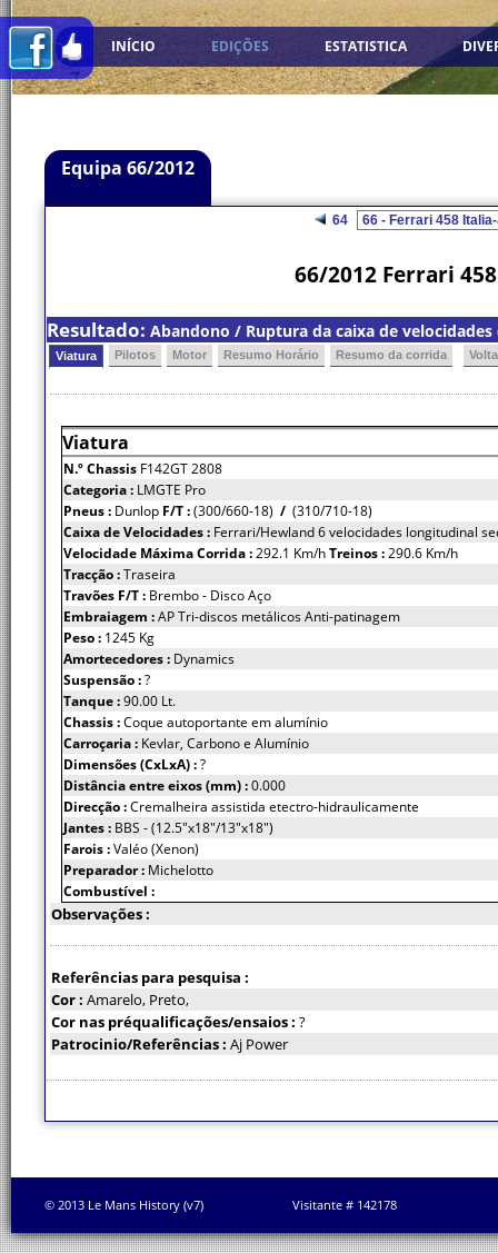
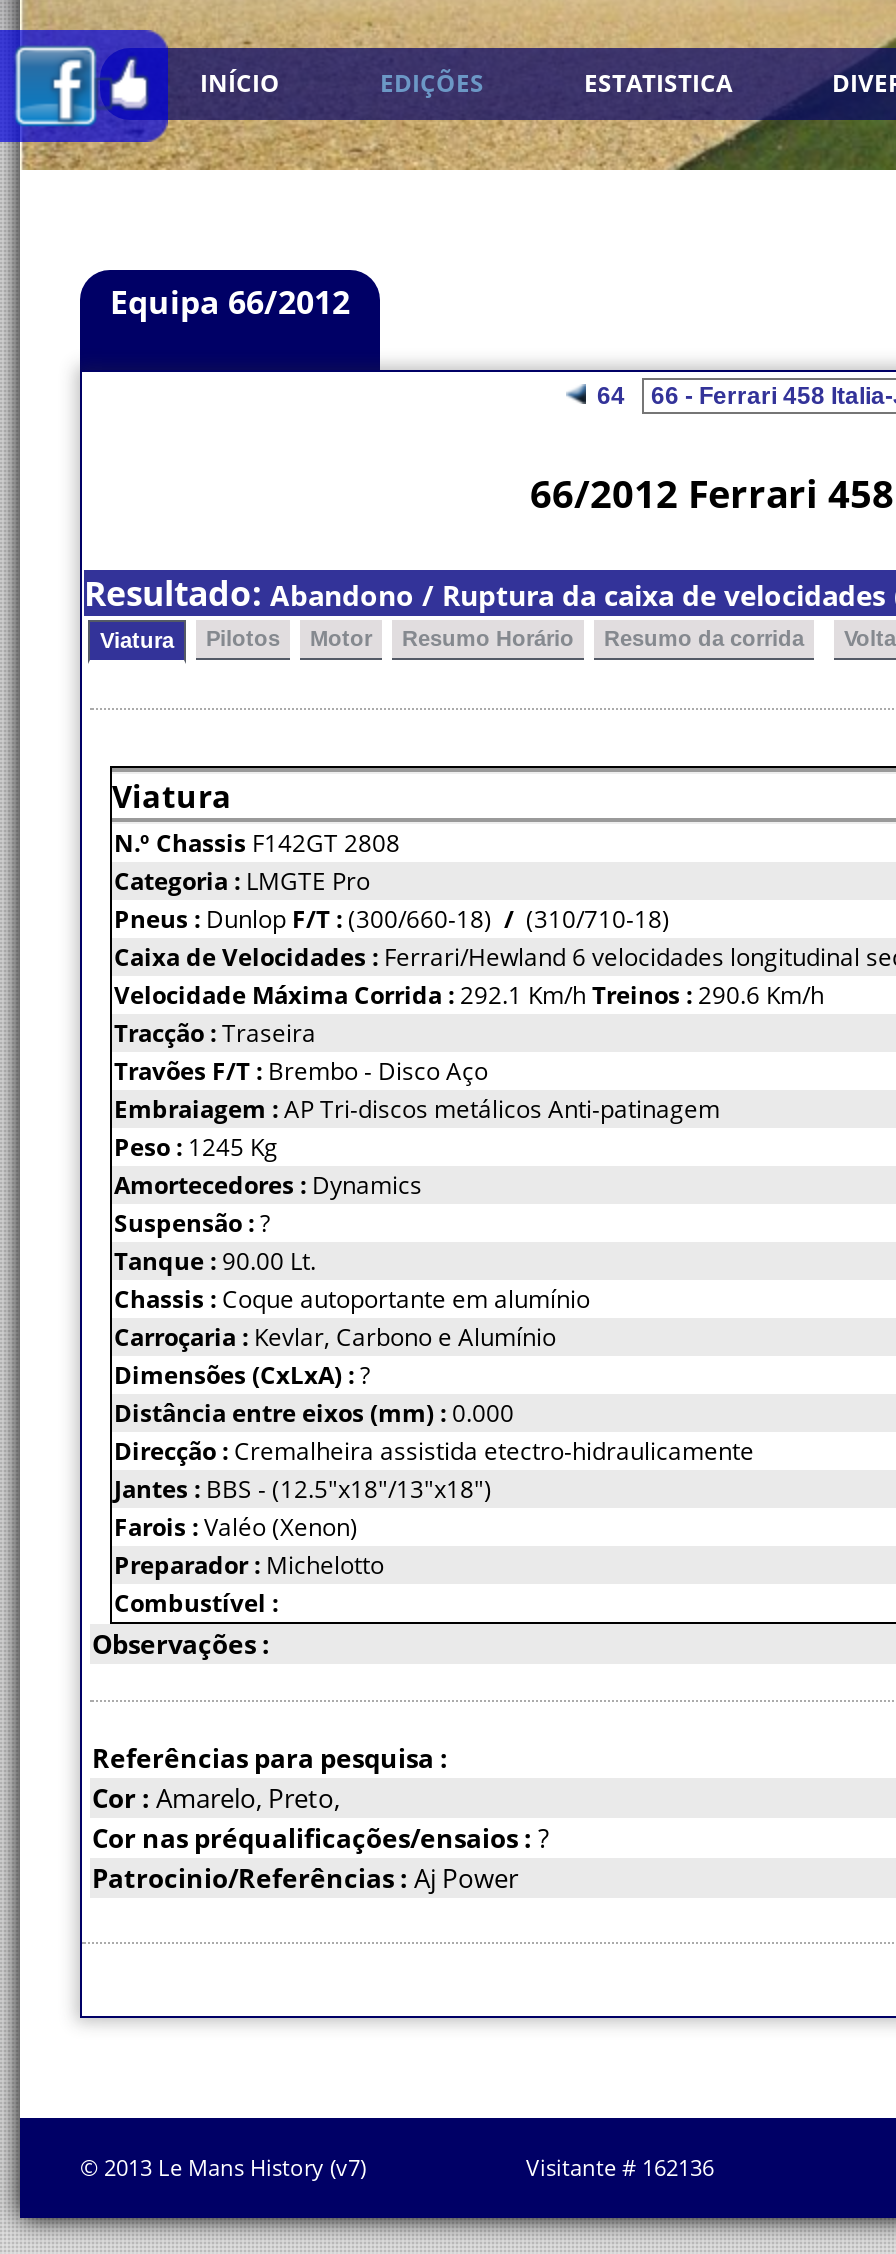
- Visitante # 142178
+ Visitante # 162136
